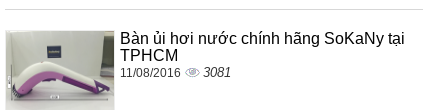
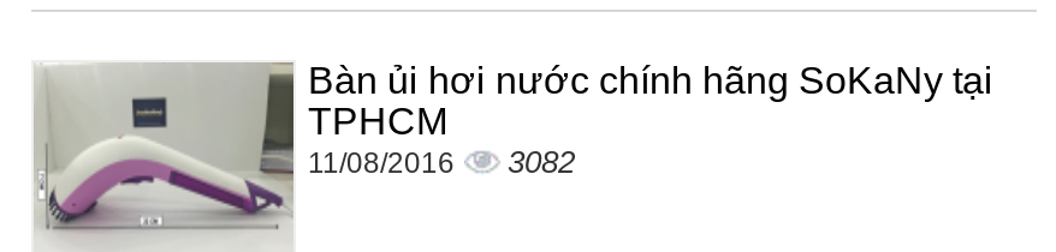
- 11/08/2016 3081
+ 11/08/2016 3082
